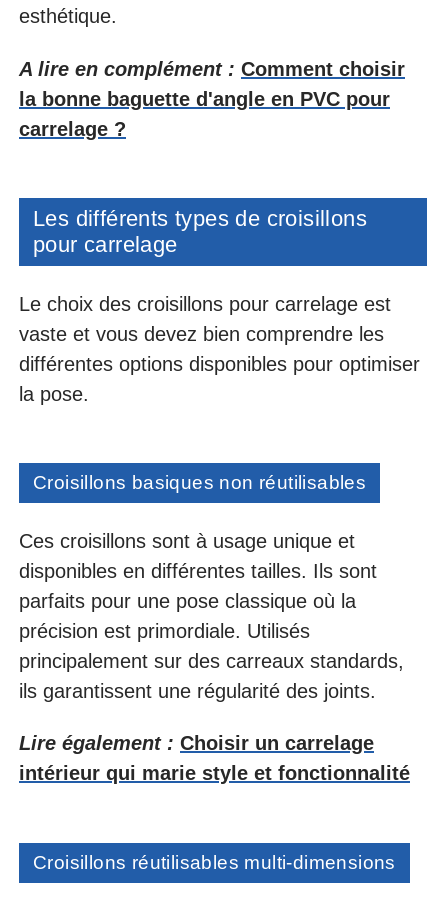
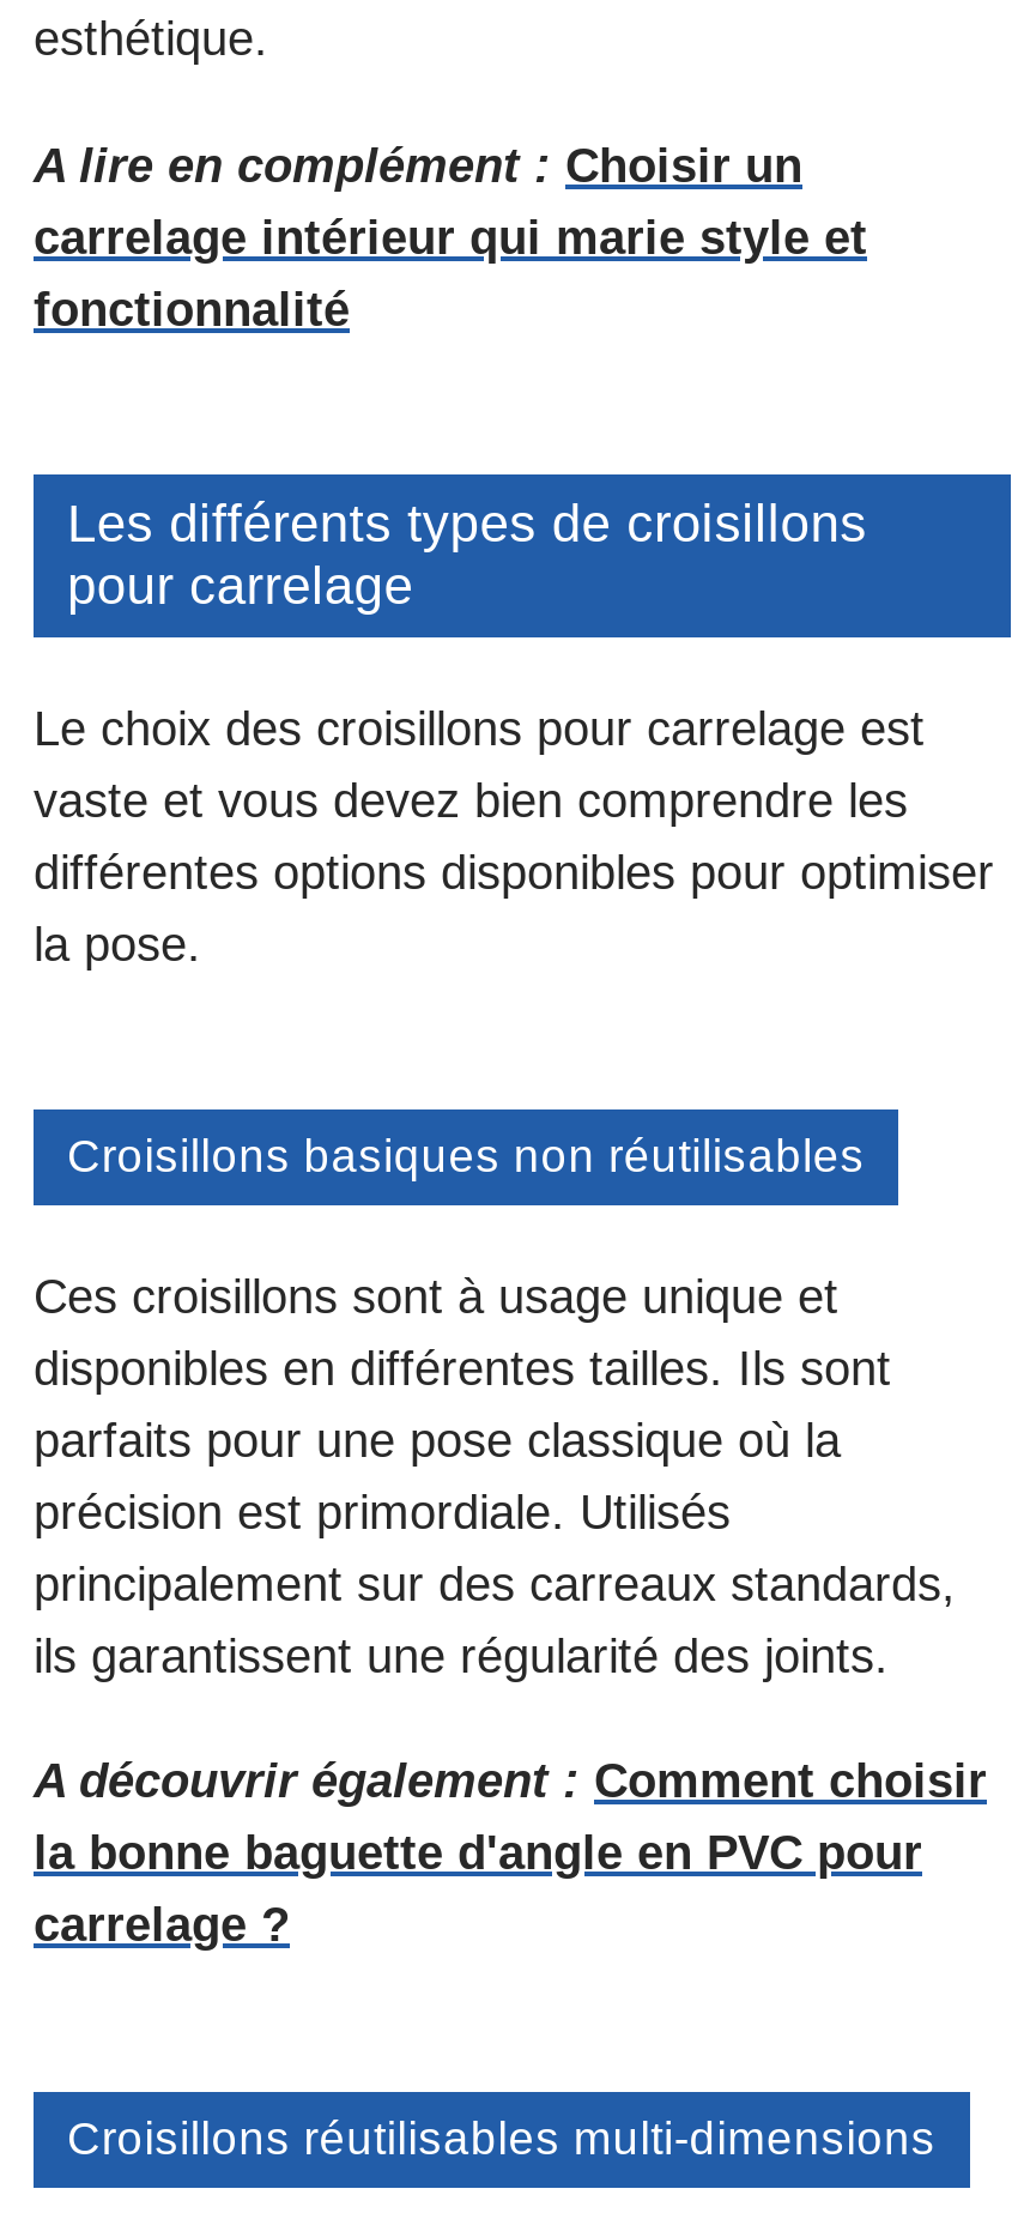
- A lire en complément : Comment choisir
+ A lire en complément : Choisir un
+ carrelage intérieur qui marie style et
+ fonctionnalité

moved down: la bonne baguette d'angle en PVC pour | carrelage ?

- Lire également : Choisir un carrelage
- intérieur qui marie style et fonctionnalité
+ A découvrir également : Comment choisir
